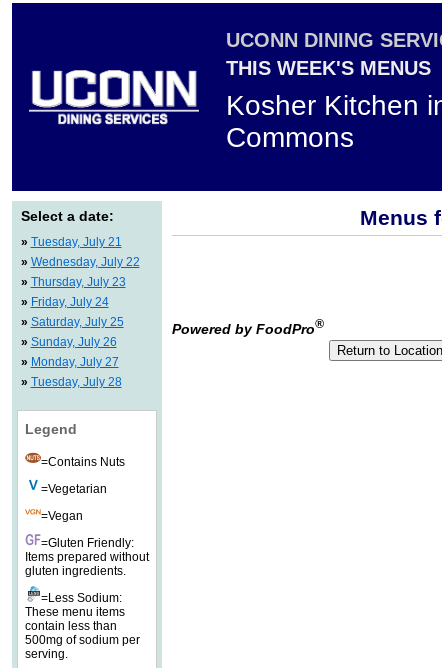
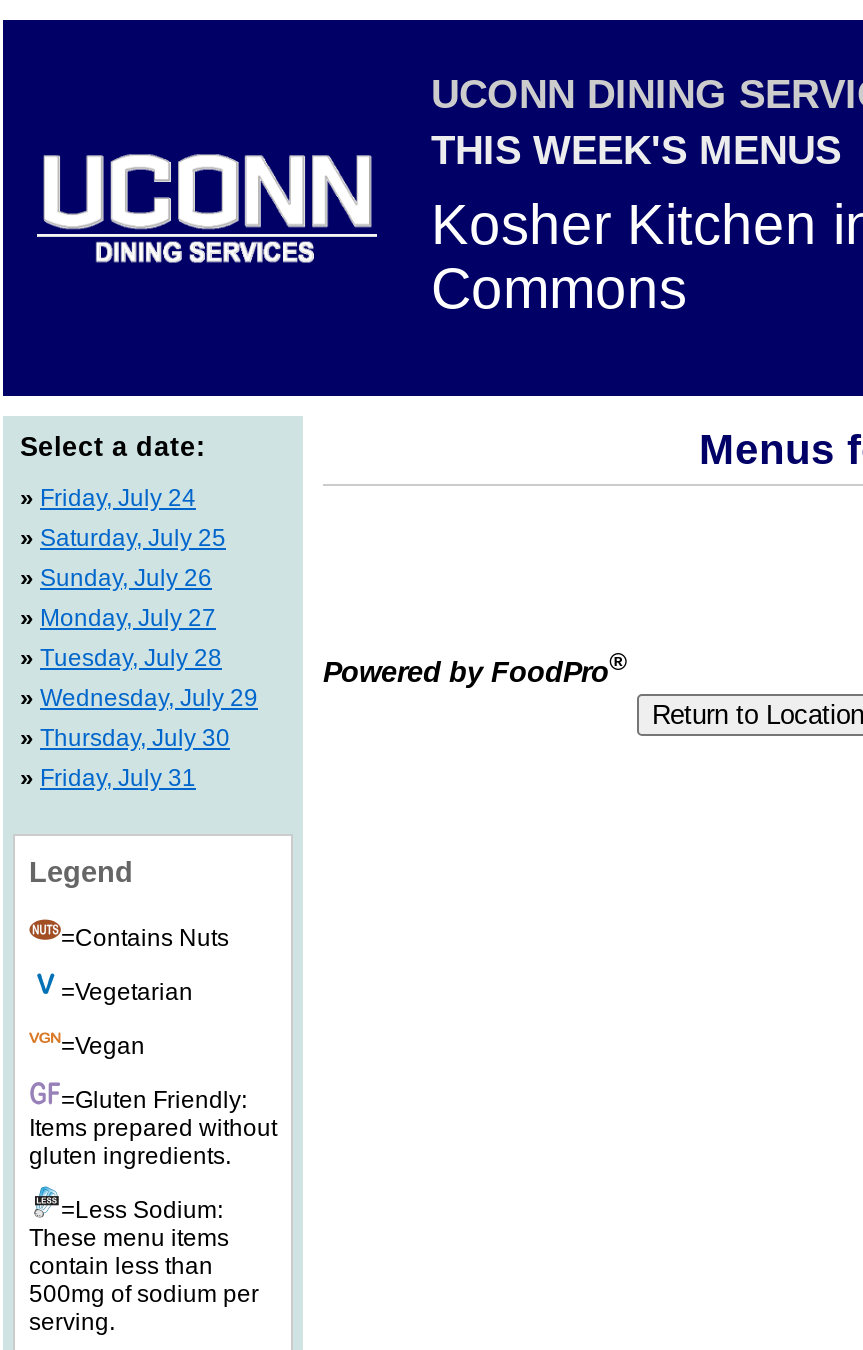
- » Tuesday, July 21
- » Wednesday, July 22
- » Thursday, July 23

moved up: » Friday, July 24 | » Saturday, July 25 | » Sunday, July 26 | » Monday, July 27 | » Tuesday, July 28

+ » Wednesday, July 29
+ » Thursday, July 30
+ » Friday, July 31
